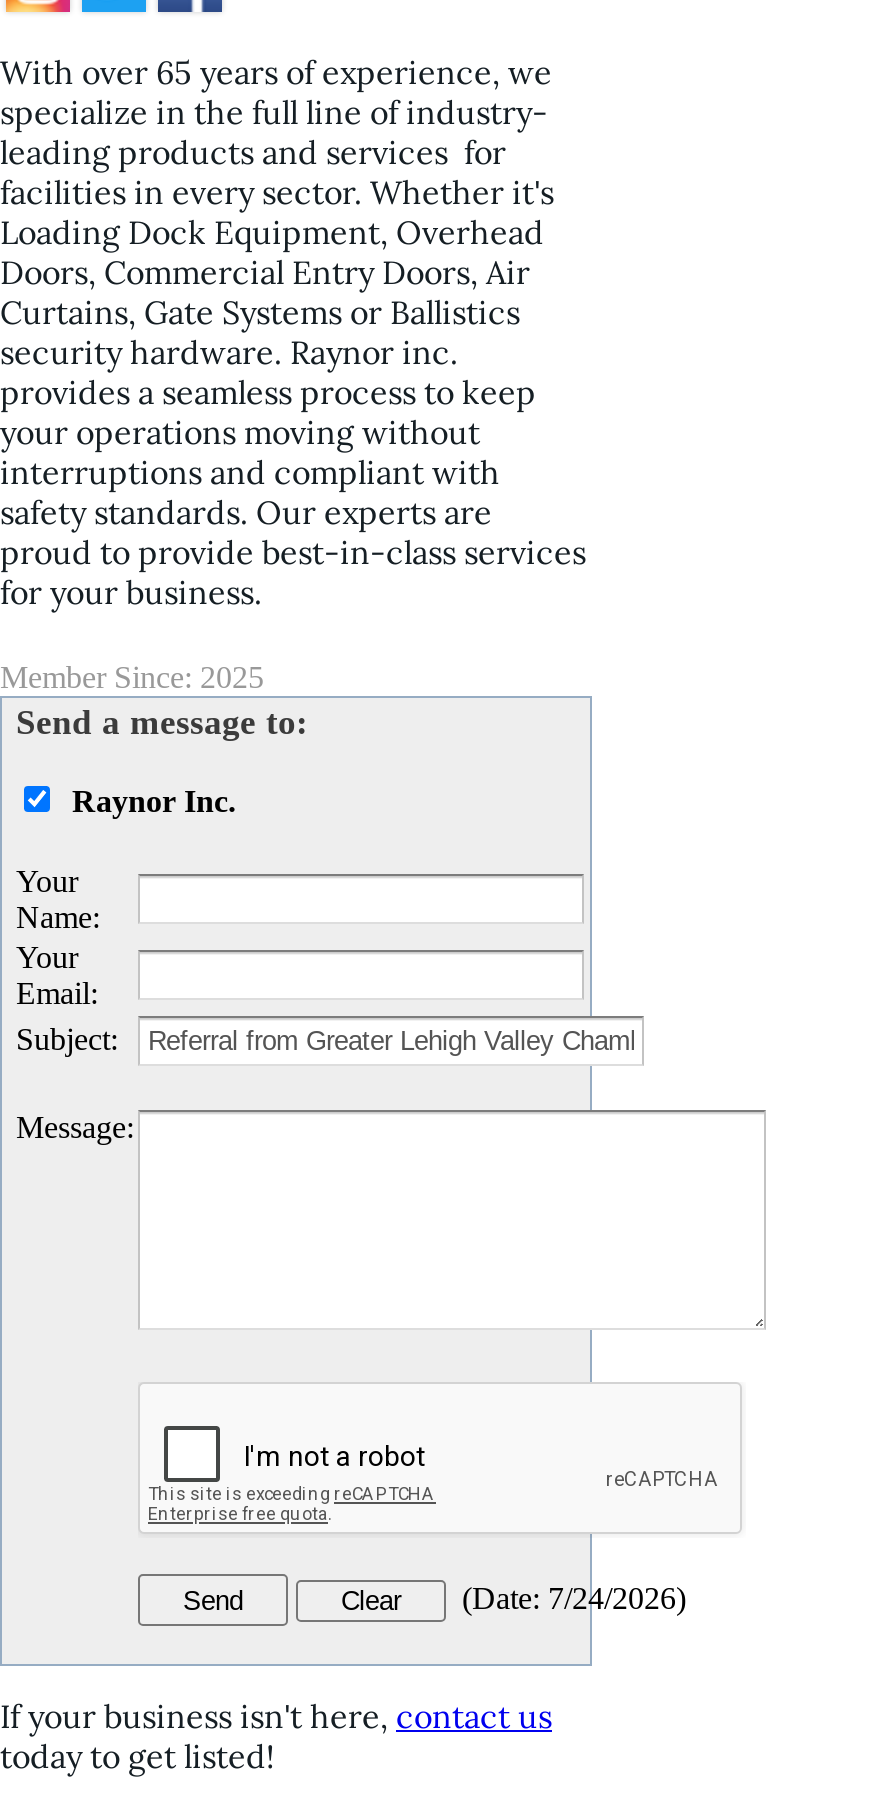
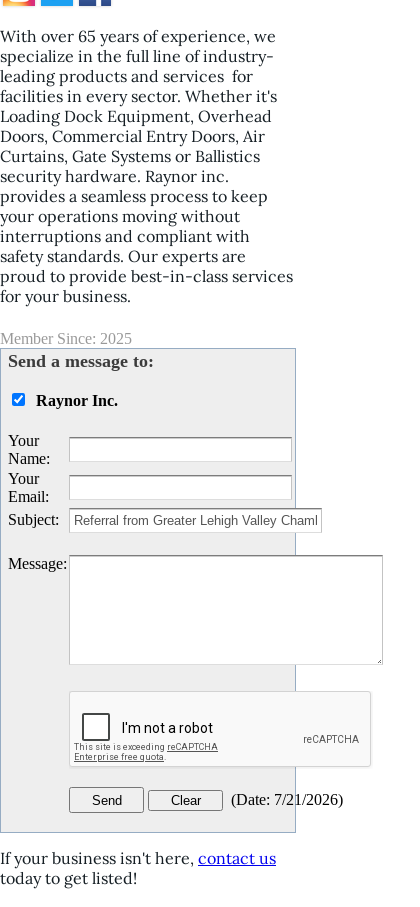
- (Date: 7/24/2026)
+ (Date: 7/21/2026)
